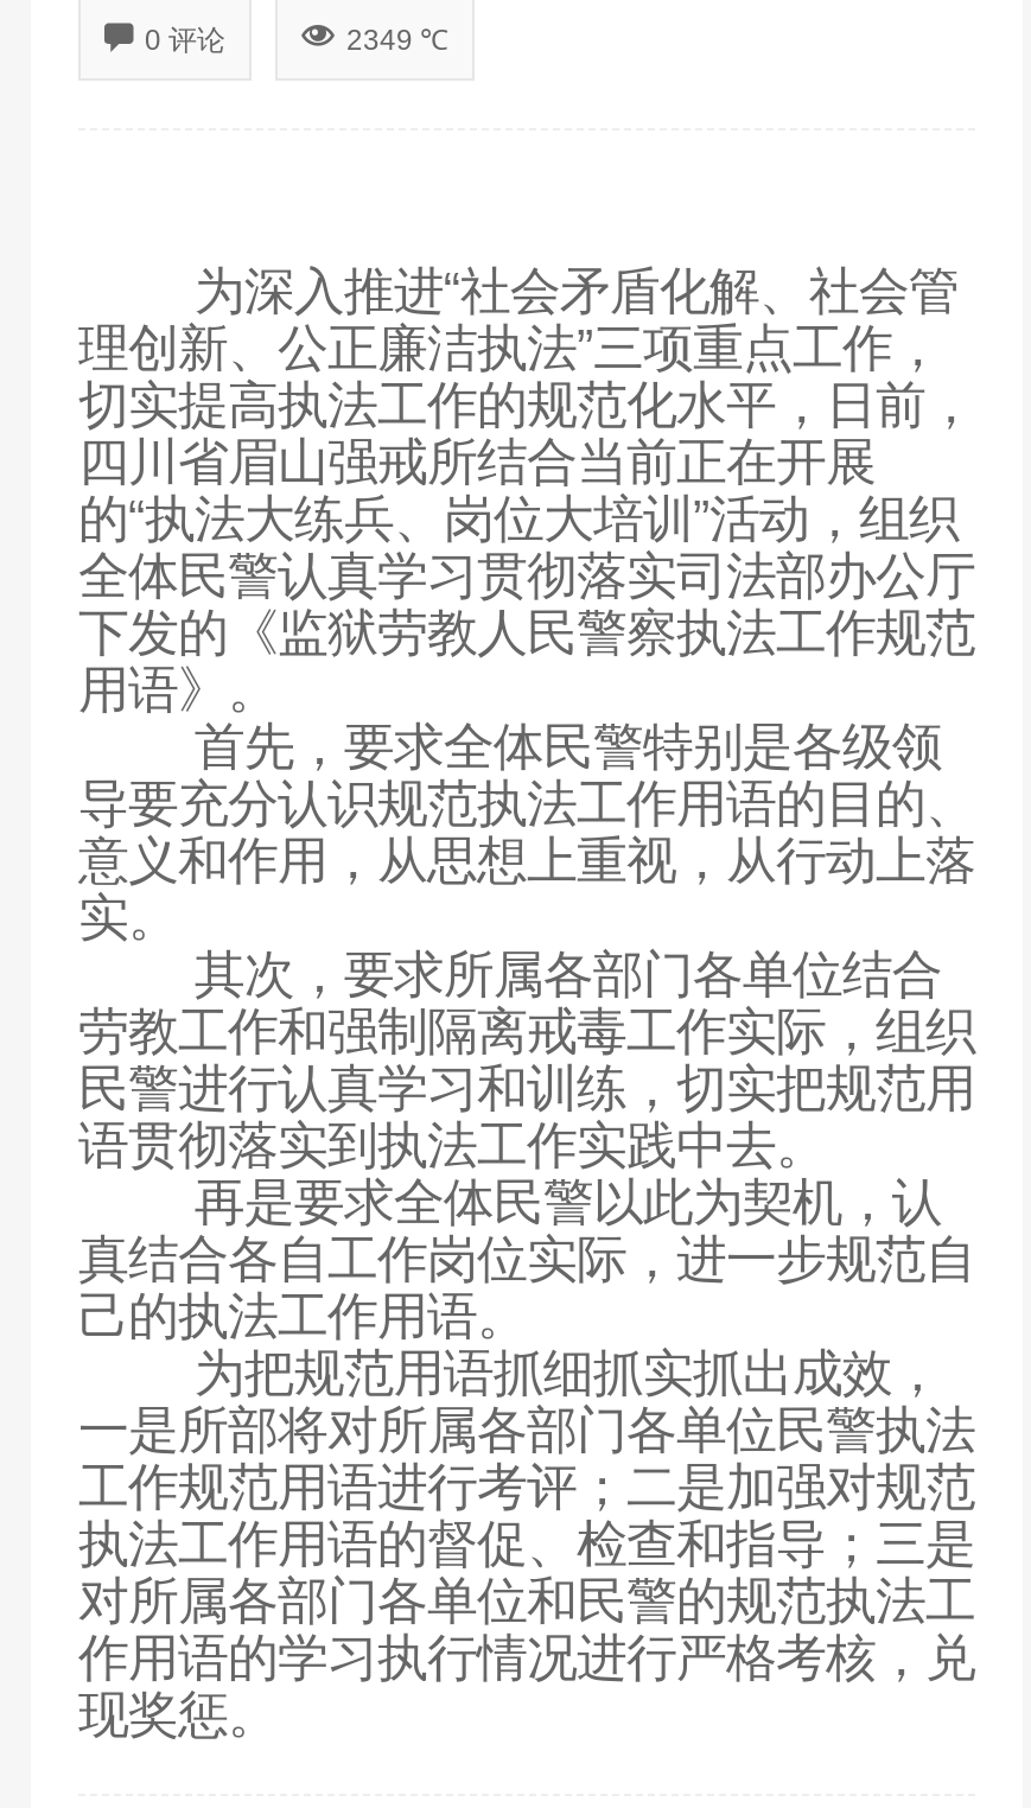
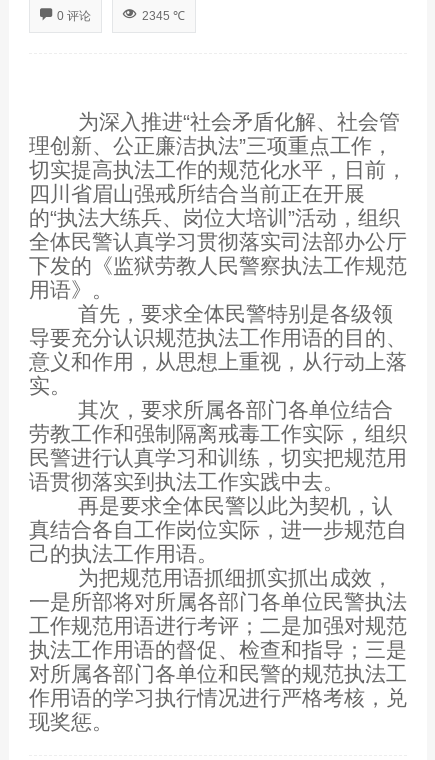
- 2349 ℃
+ 2345 ℃
